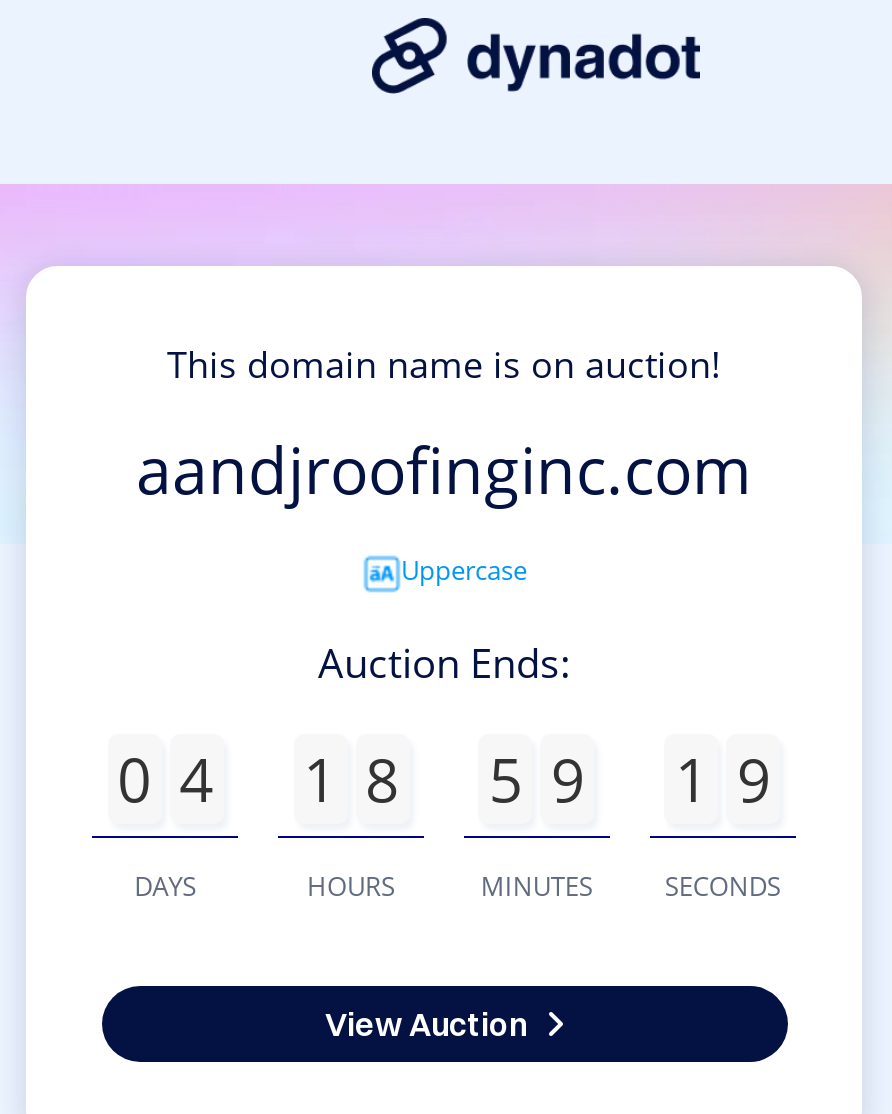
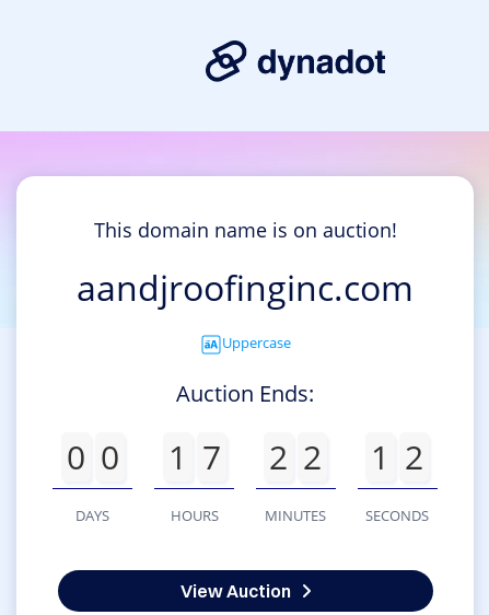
- 0 4
+ 0 0

- 1 8
+ 1 7

- 5 9
+ 2 2

- 1 9
+ 1 2
